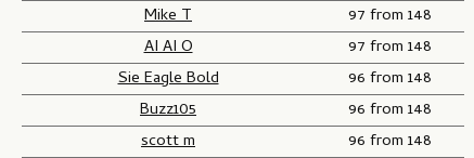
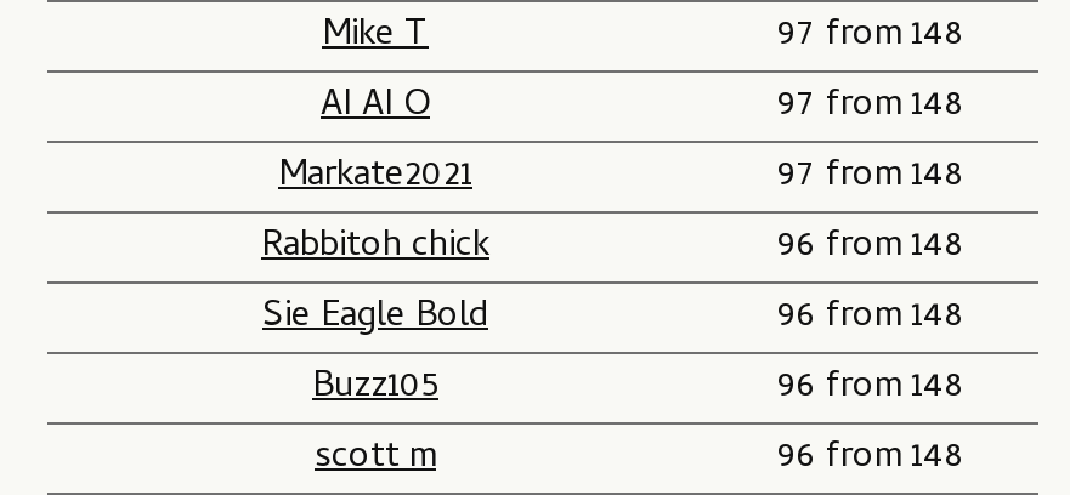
+ Markate2021
+ 97 from 148
+ Rabbitoh chick
+ 96 from 148
